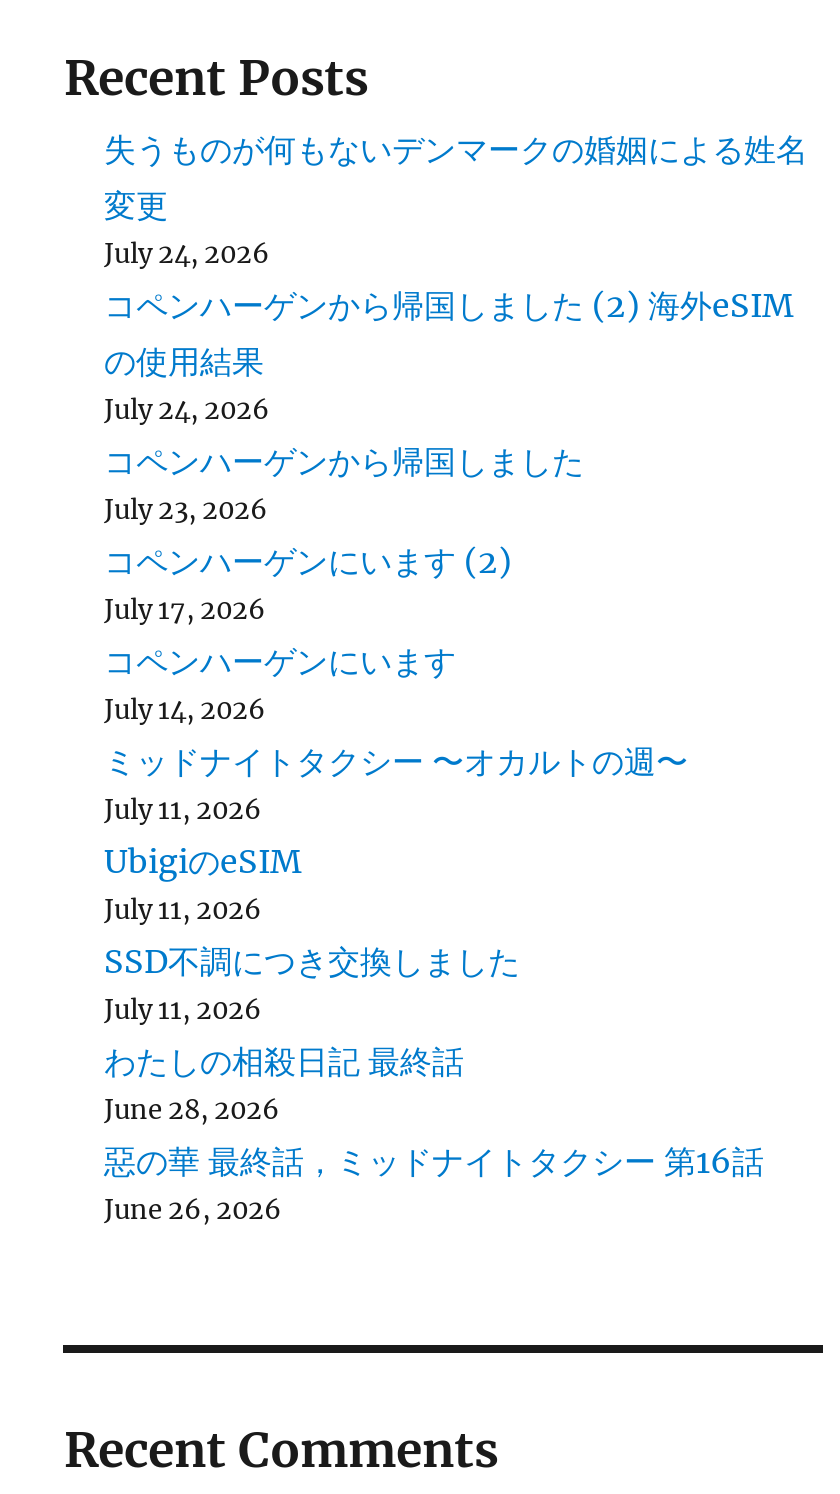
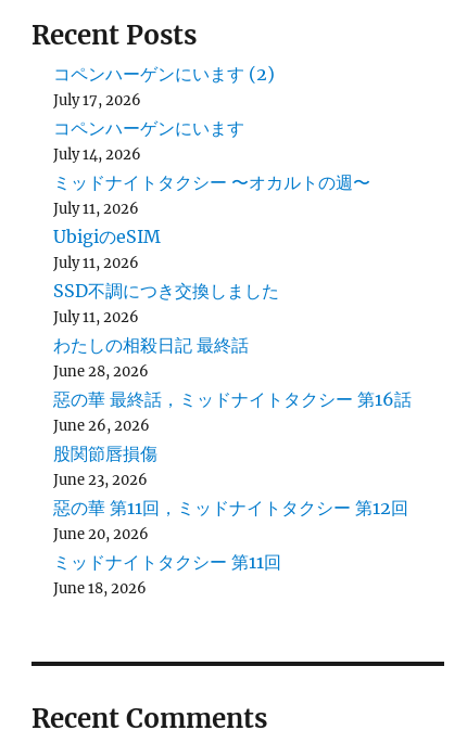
- 失うものが何もないデンマークの婚姻による姓名
- 変更
- July 24, 2026
- コペンハーゲンから帰国しました (2) 海外eSIM
- の使用結果
- July 24, 2026
- コペンハーゲンから帰国しました
- July 23, 2026

moved up: コペンハーゲンにいます (2) | July 17, 2026 | コペンハーゲンにいます | ... | 惡の華 最終話，ミッドナイトタクシー 第16話 | June 26, 2026

+ 股関節唇損傷
+ June 23, 2026
+ 惡の華 第11回，ミッドナイトタクシー 第12回
+ June 20, 2026
+ ミッドナイトタクシー 第11回
+ June 18, 2026
